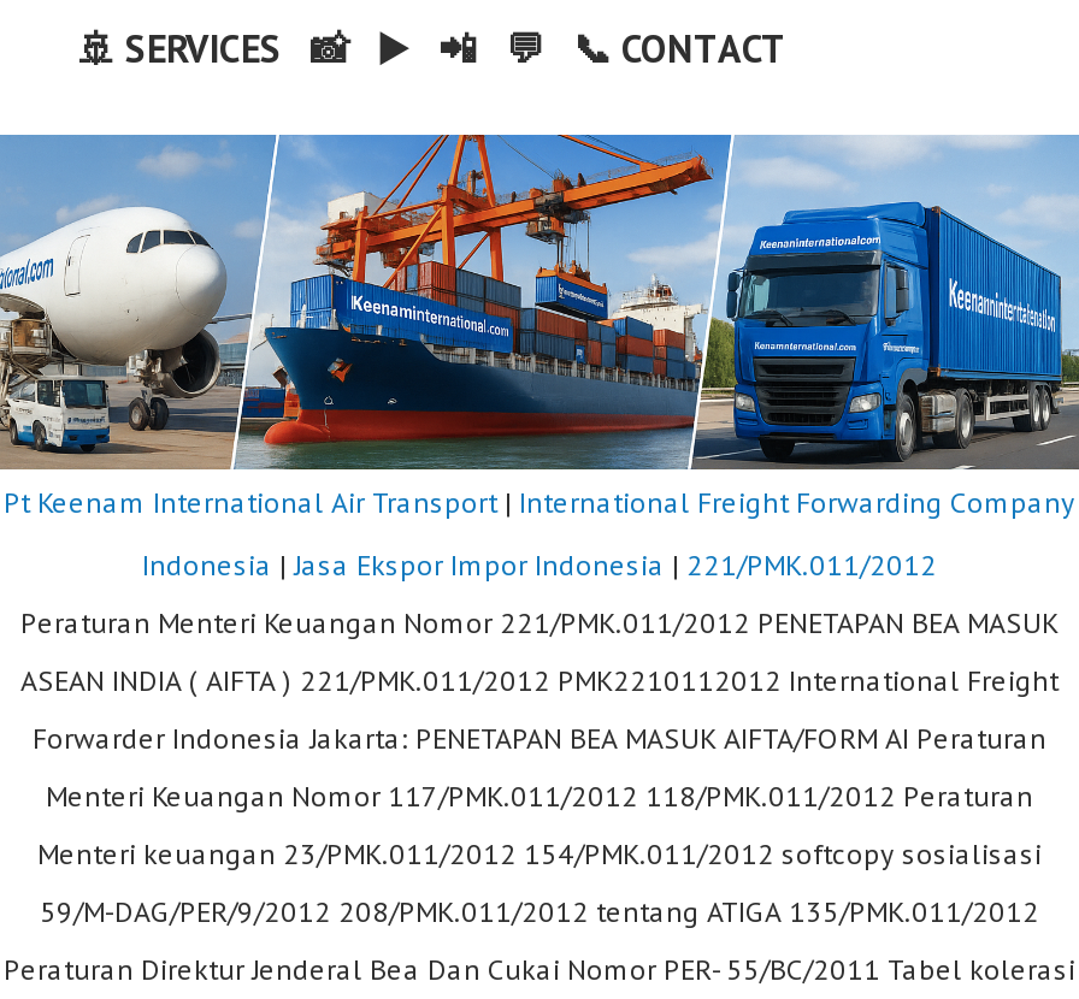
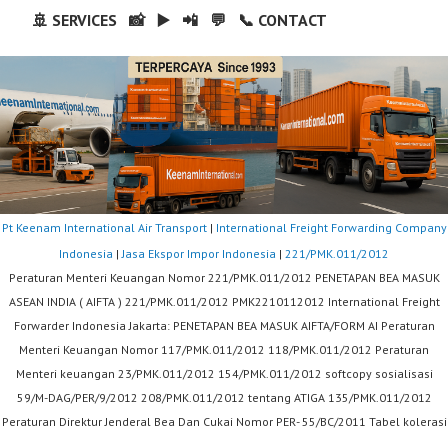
- [image]
+ [image]
